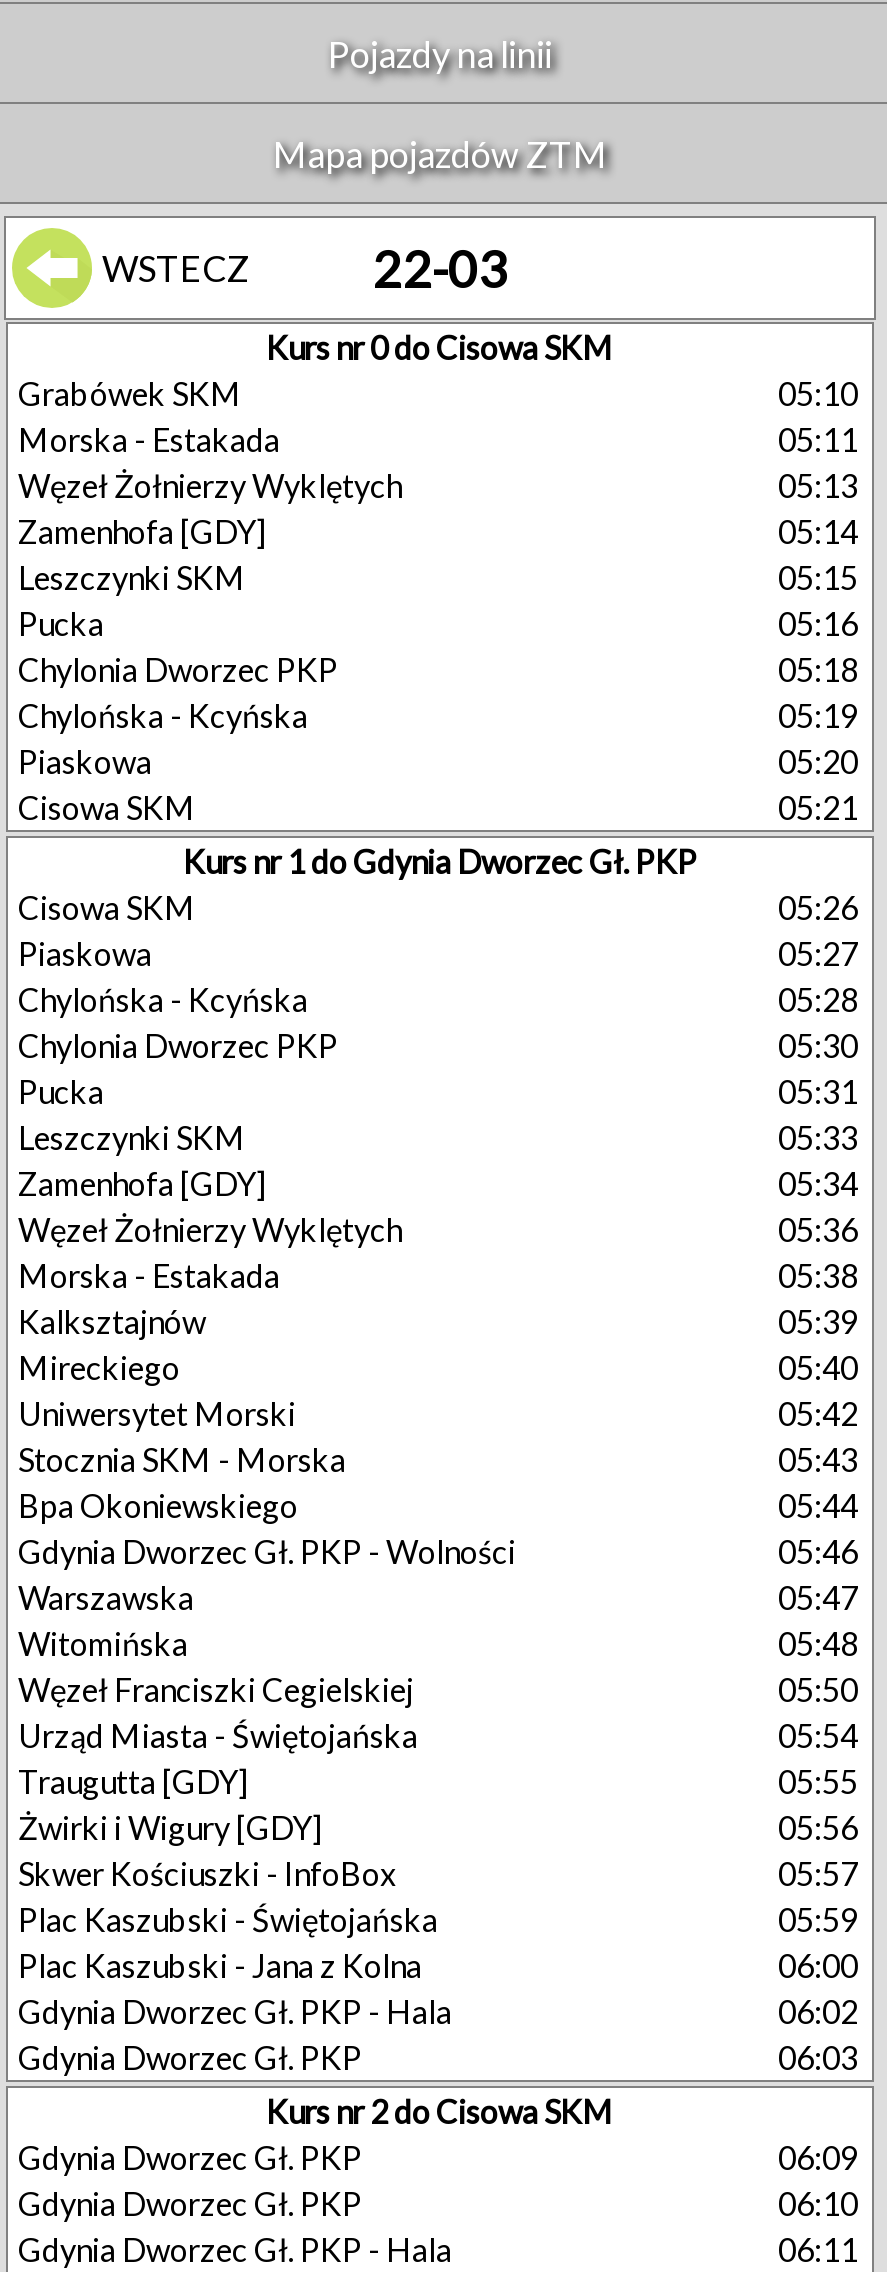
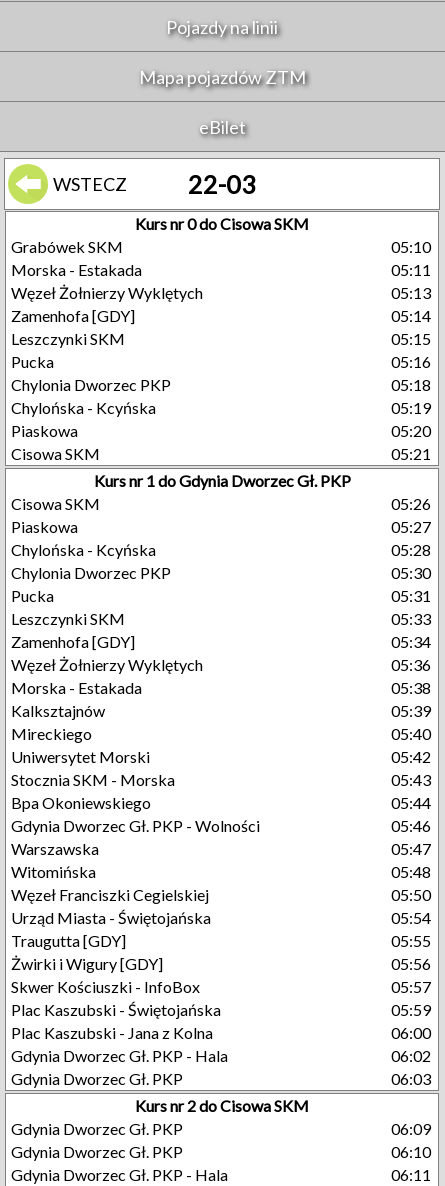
+ eBilet
